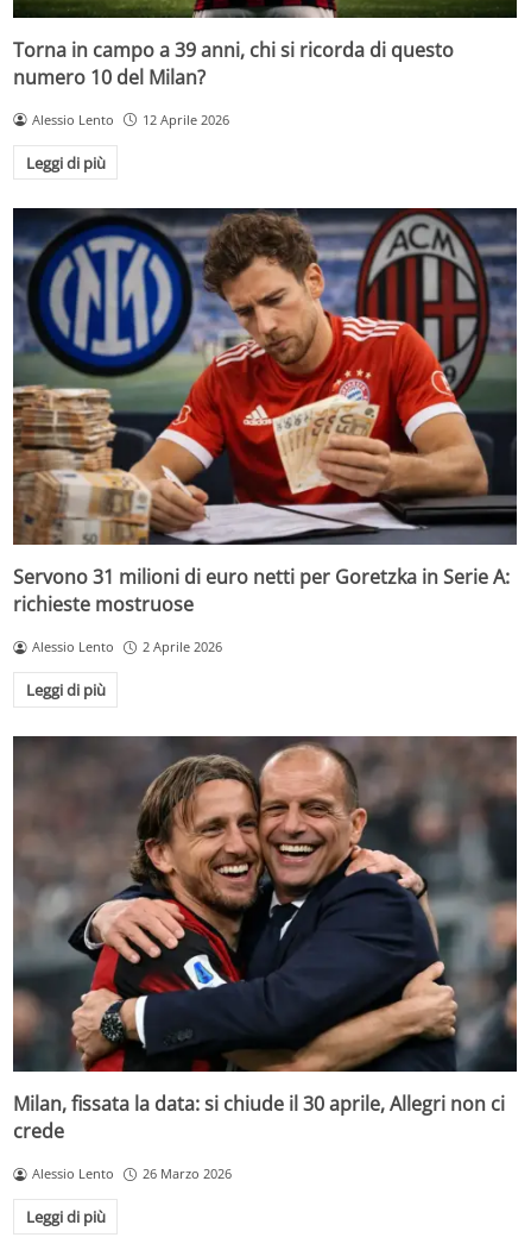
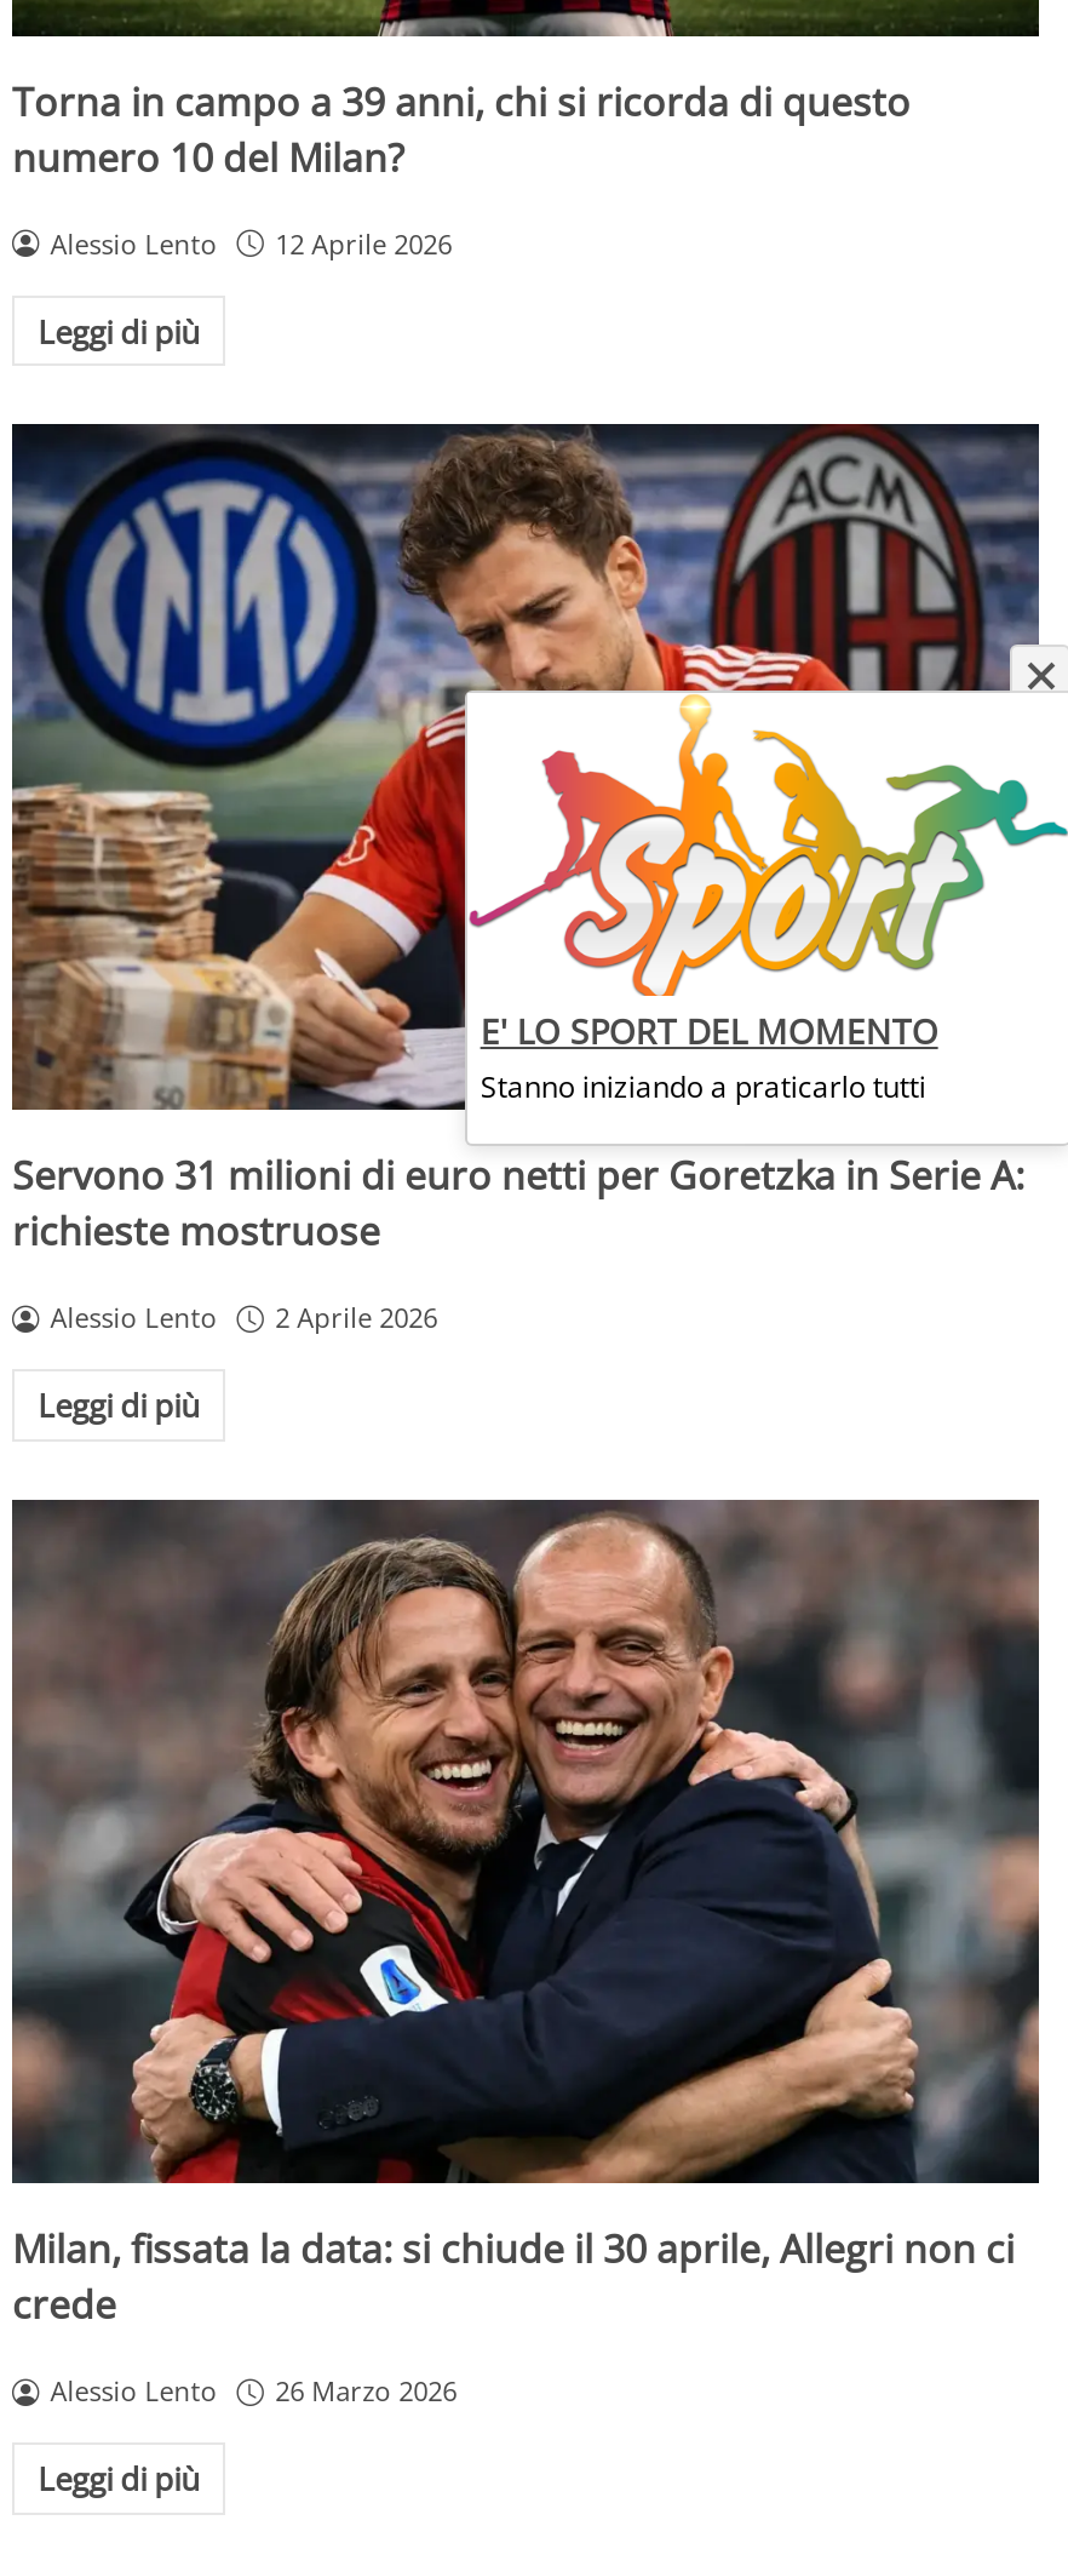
+ E' LO SPORT DEL MOMENTO
+ Stanno iniziando a praticarlo tutti

- [image]
+ [image]
